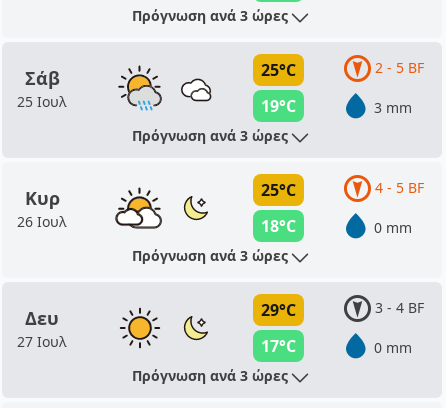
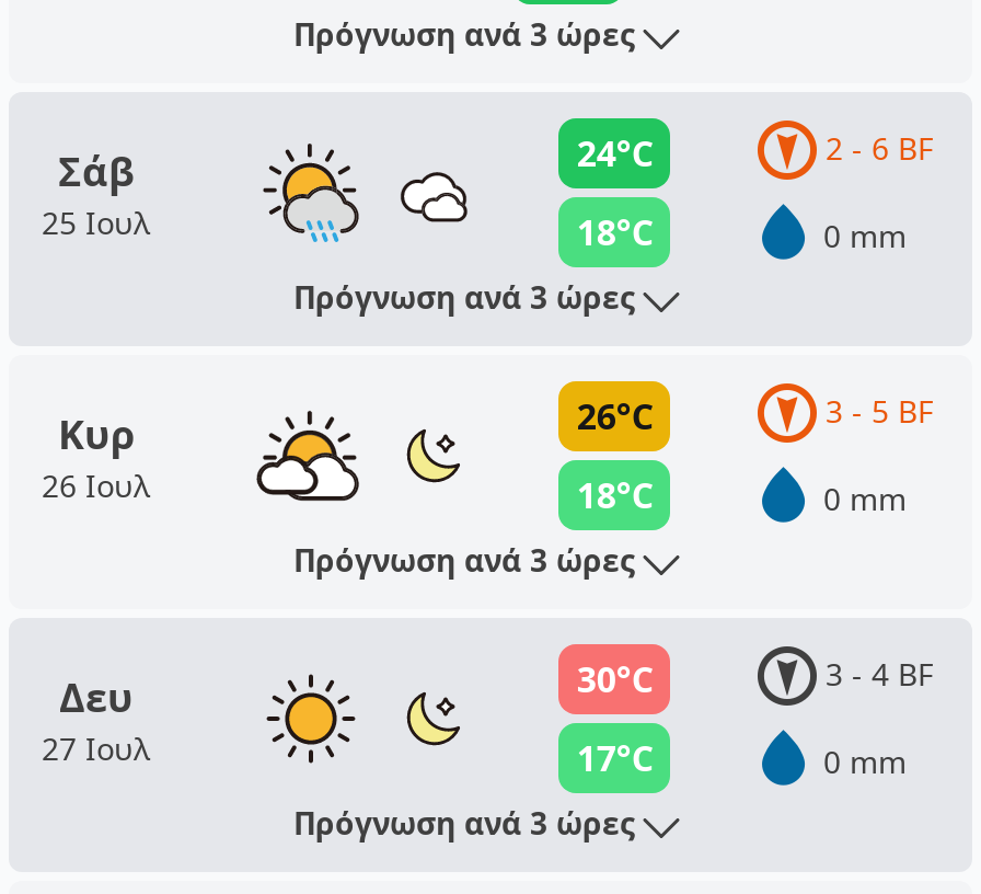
- 25°C
+ 24°C

- 2 - 5 BF
+ 2 - 6 BF

- 19°C
+ 18°C

- 3 mm
+ 0 mm

- 25°C
+ 26°C

- 4 - 5 BF
+ 3 - 5 BF

- 29°C
+ 30°C
